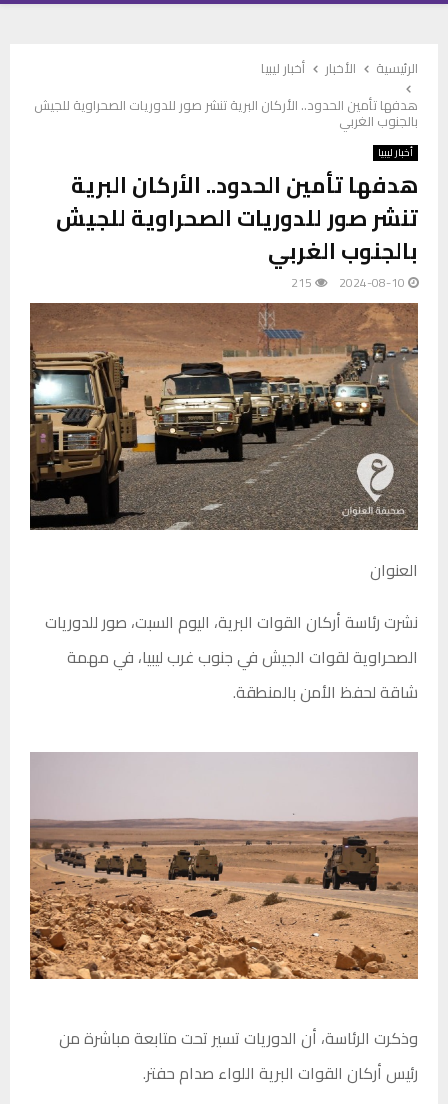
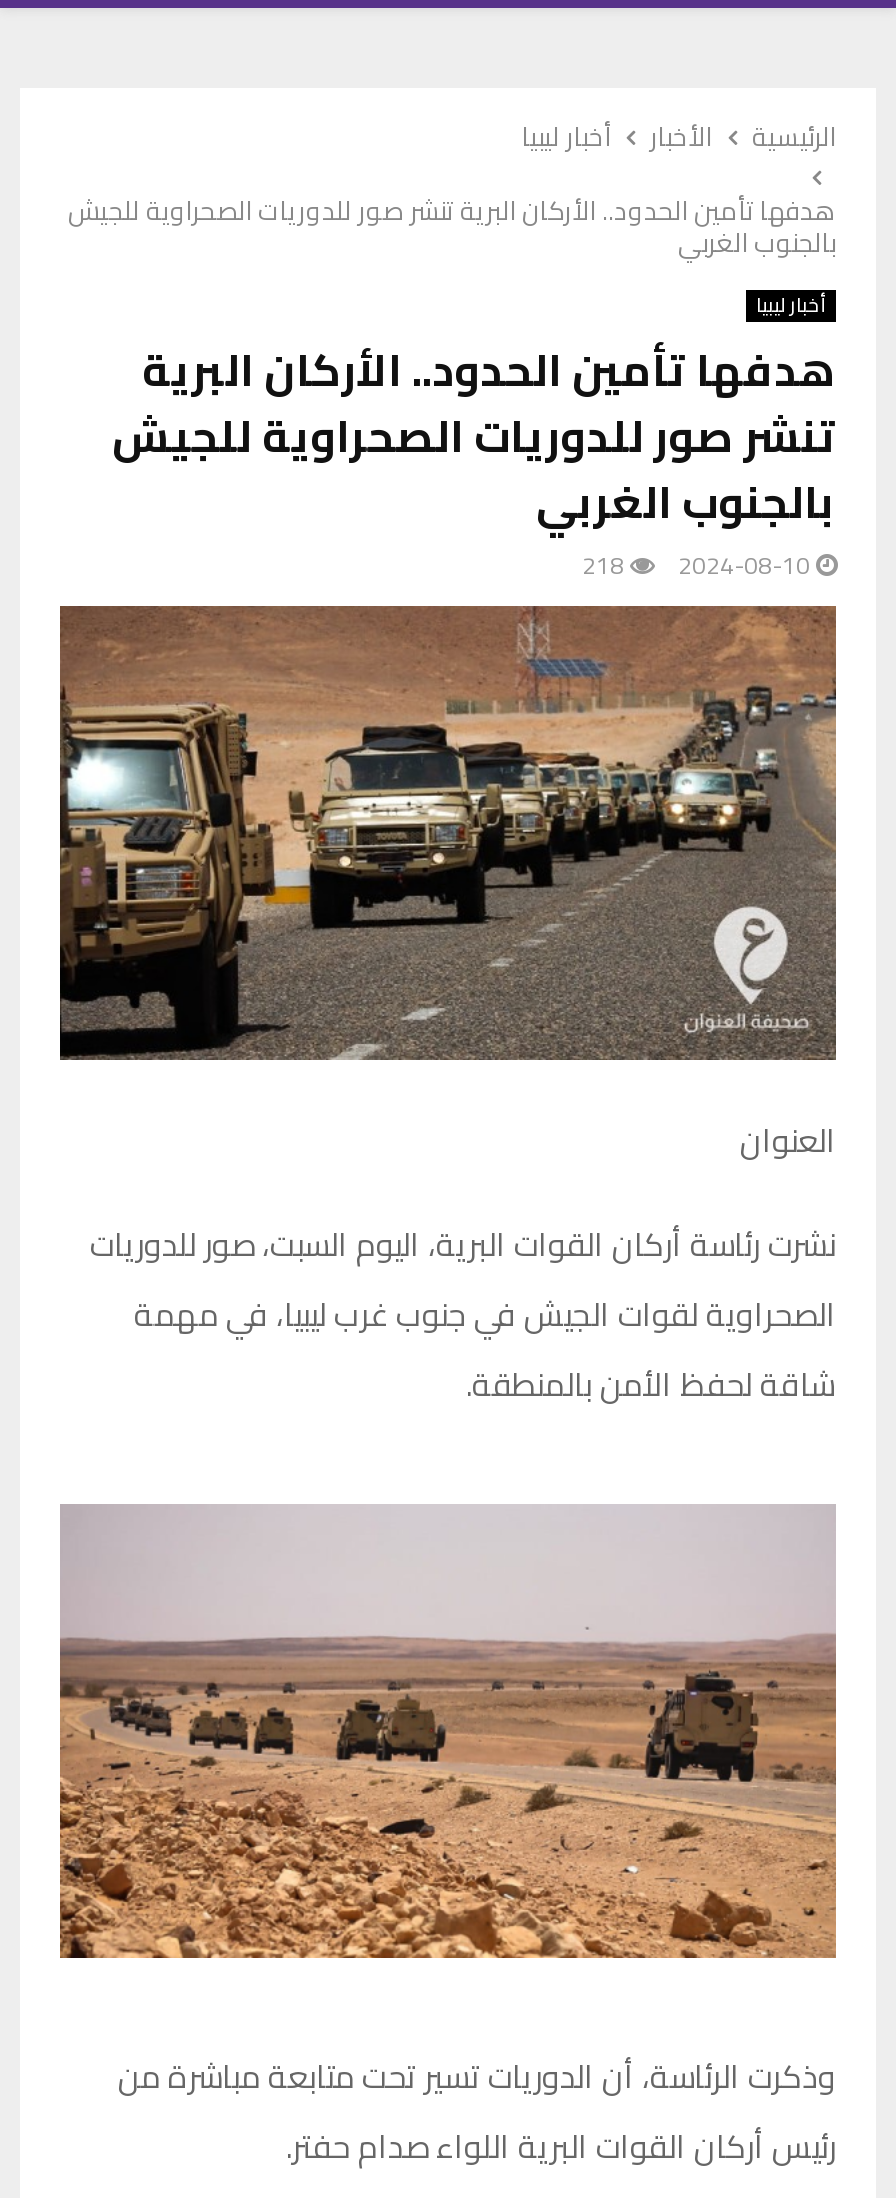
- 215 2024-08-10
+ 218 2024-08-10
